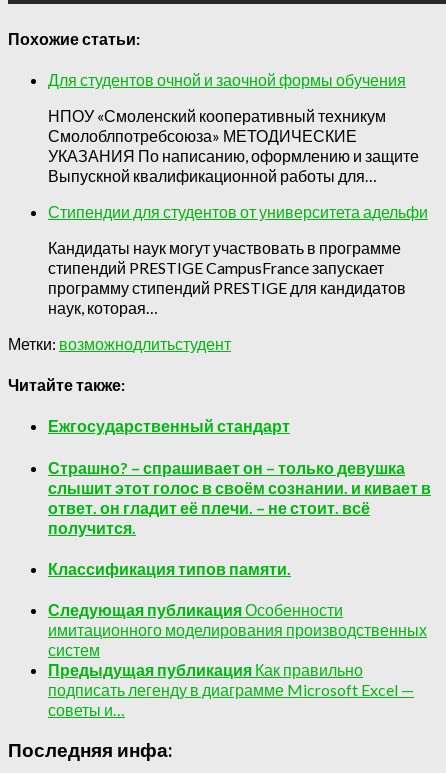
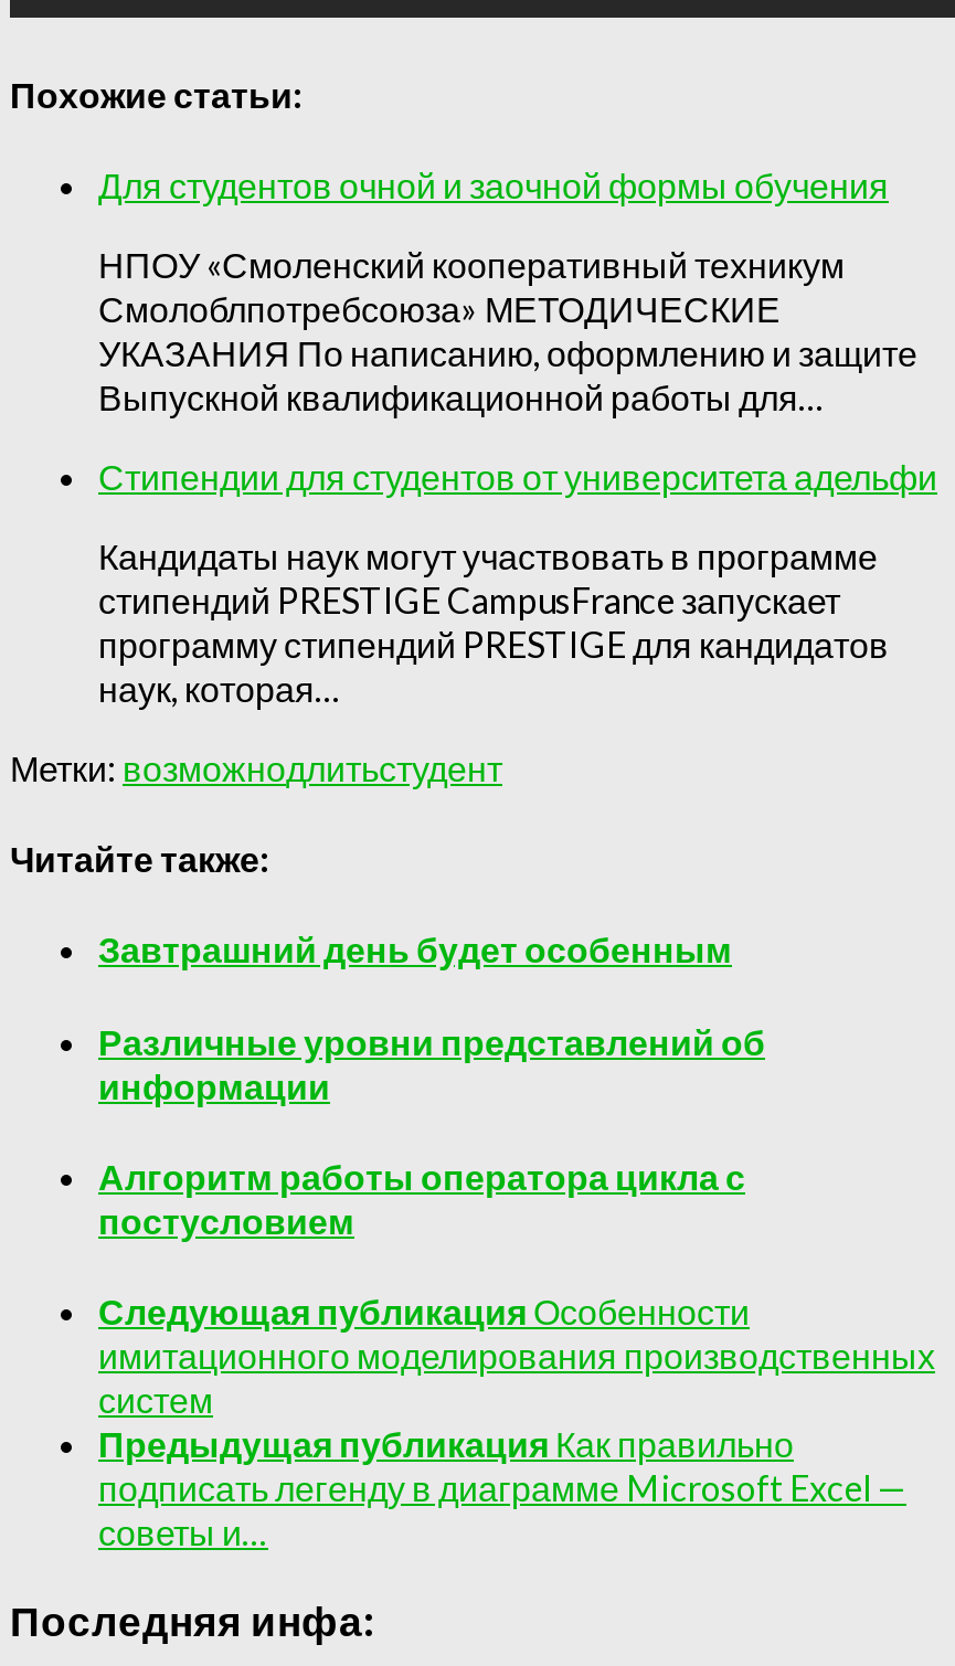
- Ежгосударственный стандарт
+ Завтрашний день будет особенным

- Страшно? – спрашивает он – только девушка
- слышит этот голос в своём сознании. и кивает в
- ответ. он гладит её плечи. – не стоит. всё
- получится.
+ Различные уровни представлений об
+ информации

- Классификация типов памяти.
+ Алгоритм работы оператора цикла с
+ постусловием
